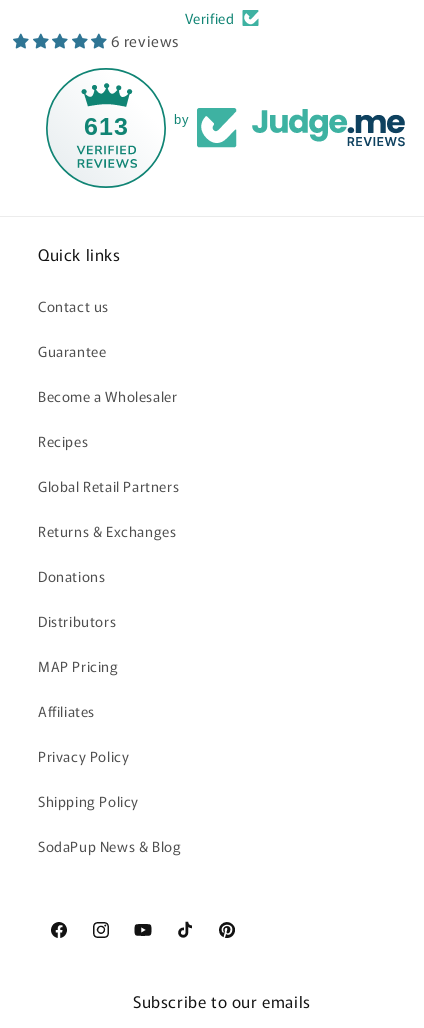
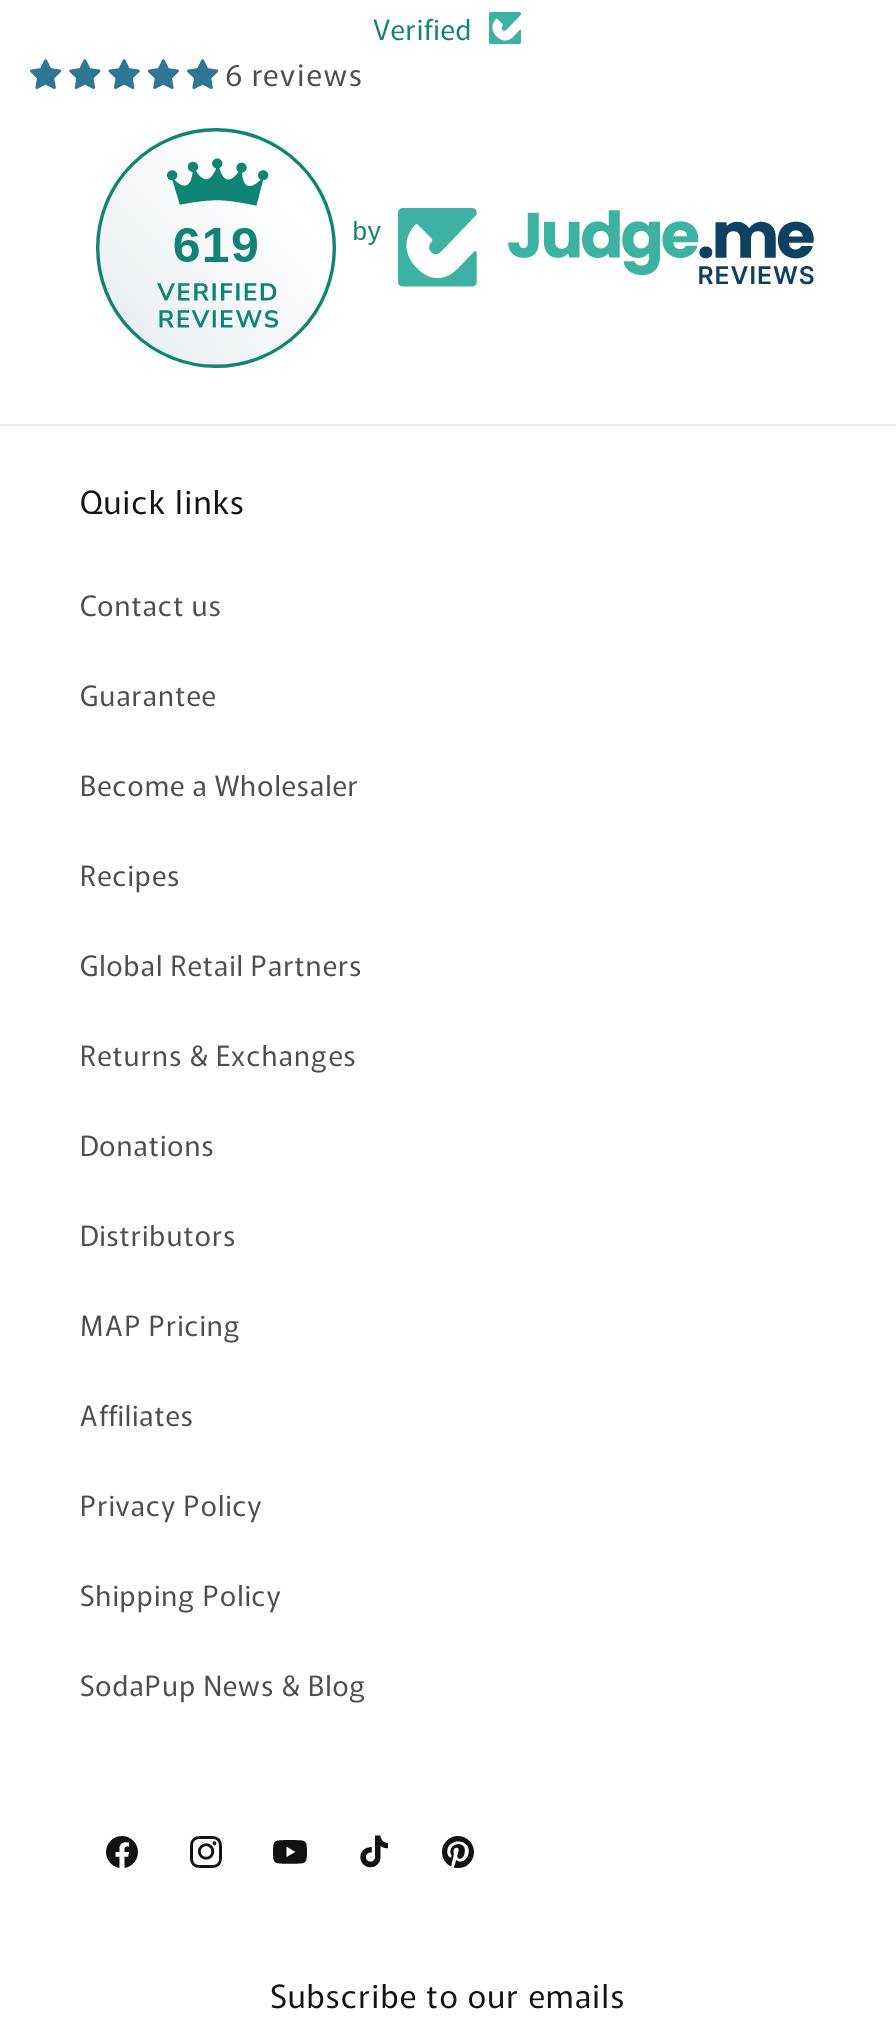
- 613
+ 619
